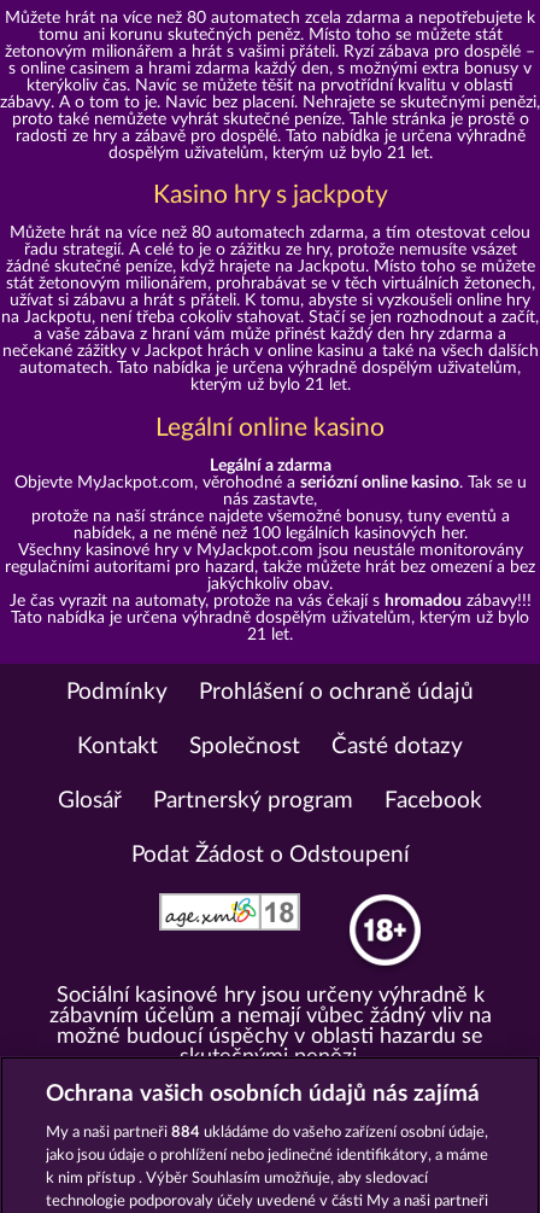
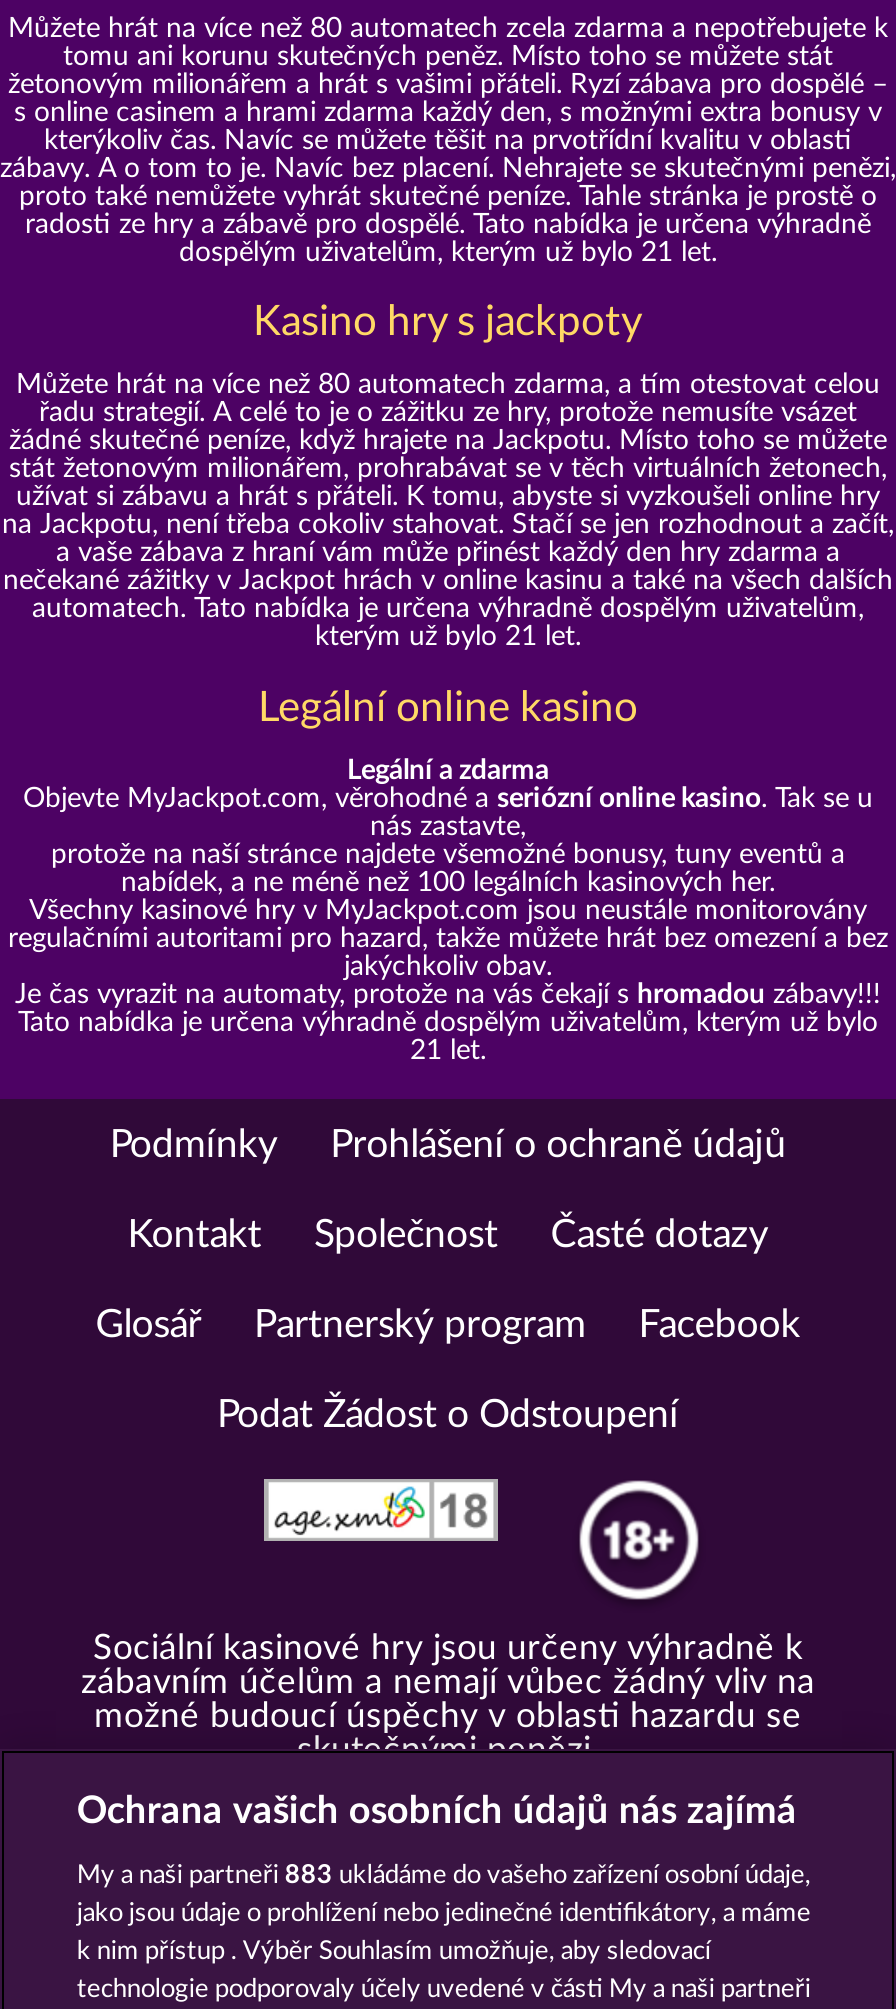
- My a naši partneři 884 ukládáme do vašeho zařízení osobní údaje,
+ My a naši partneři 883 ukládáme do vašeho zařízení osobní údaje,
